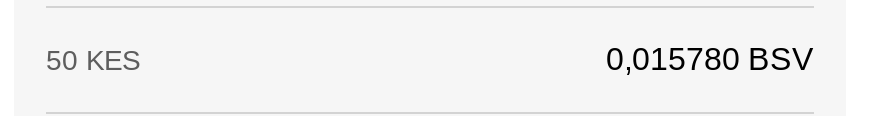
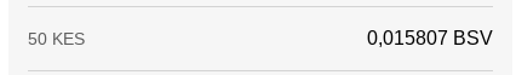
- 0,015780 BSV
+ 0,015807 BSV
